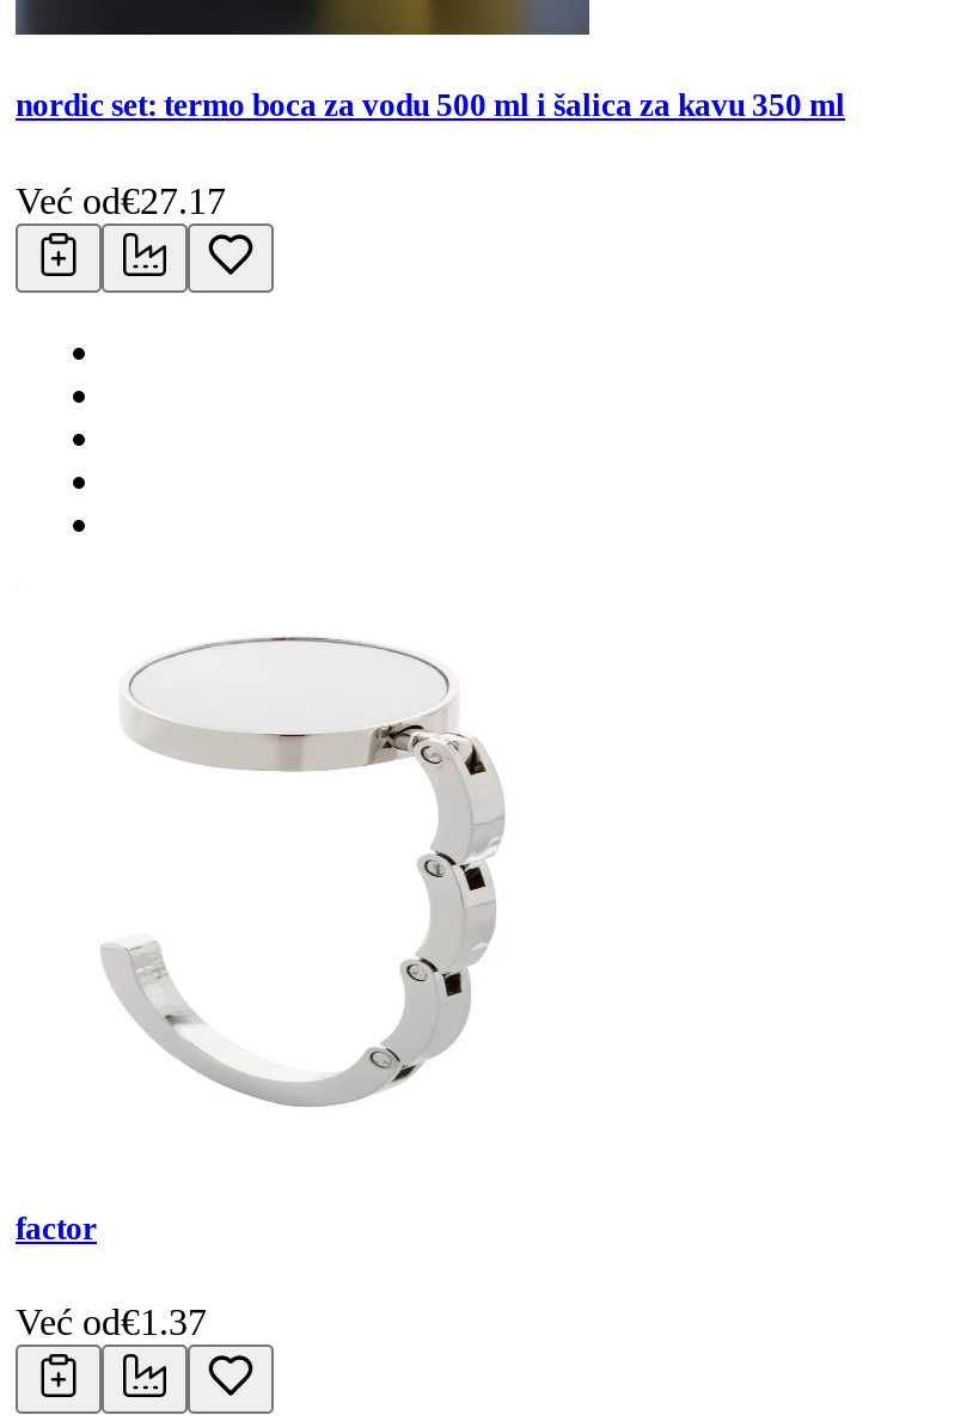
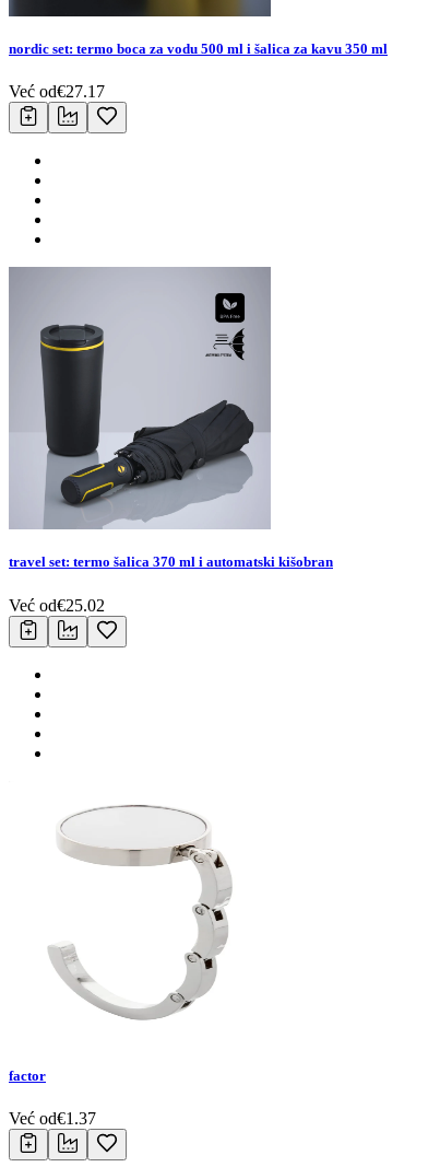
+ [image]
+ travel set: termo šalica 370 ml i automatski kišobran
+ Već od€25.02
